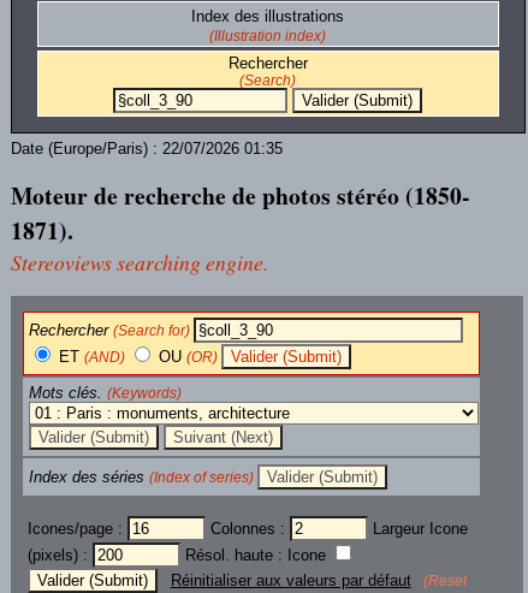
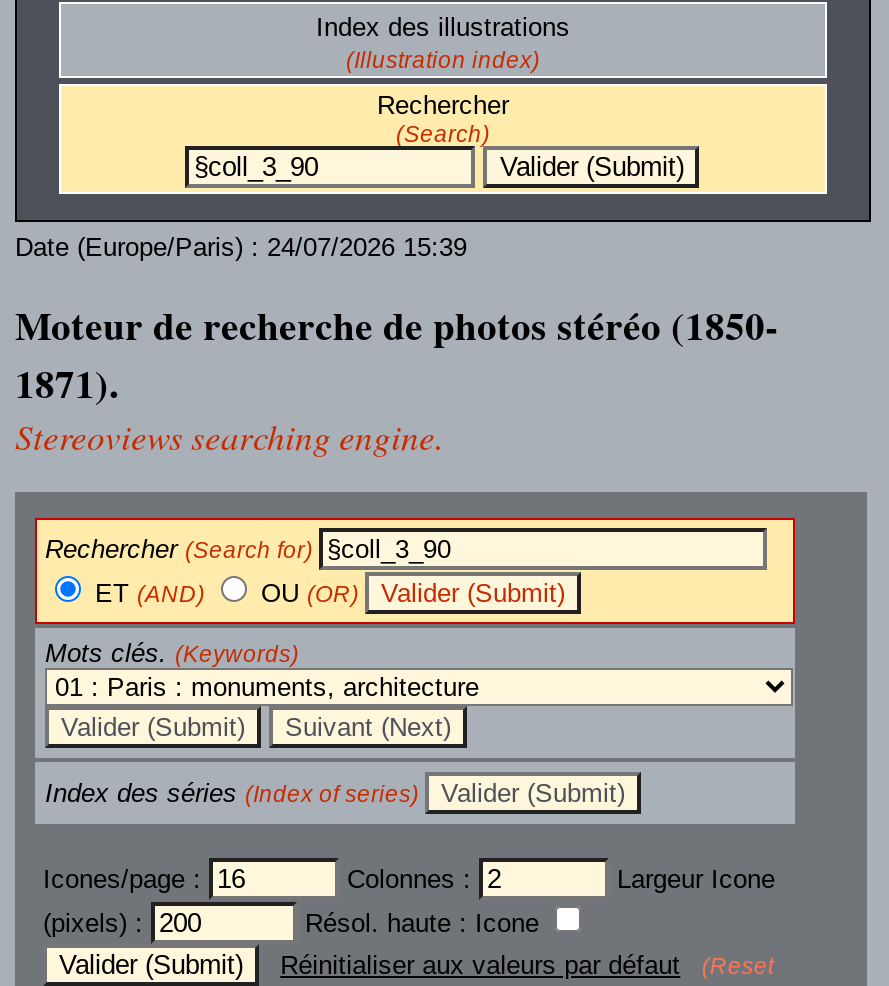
- Date (Europe/Paris) : 22/07/2026 01:35
+ Date (Europe/Paris) : 24/07/2026 15:39
